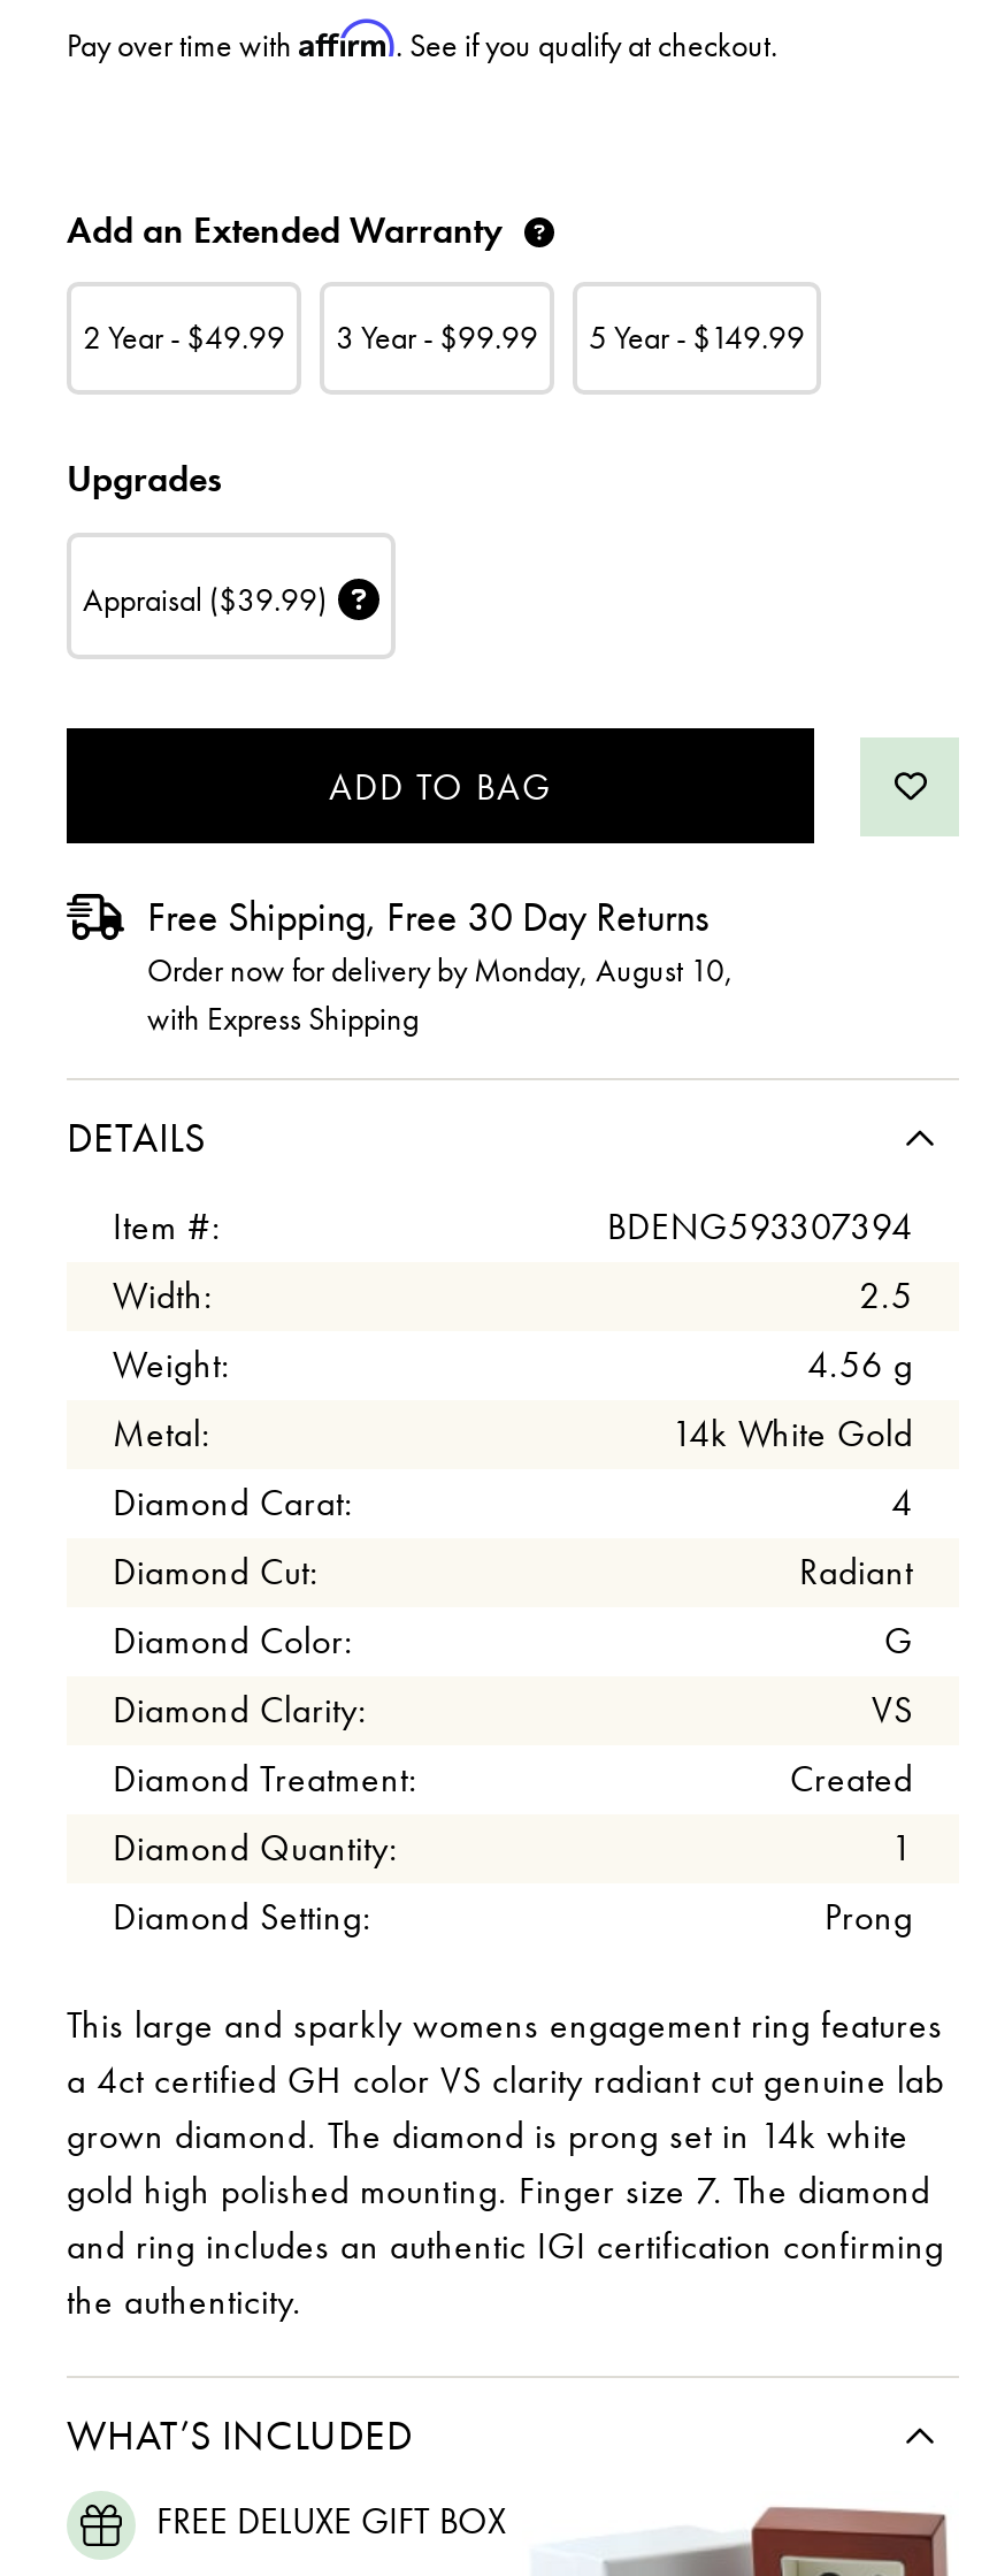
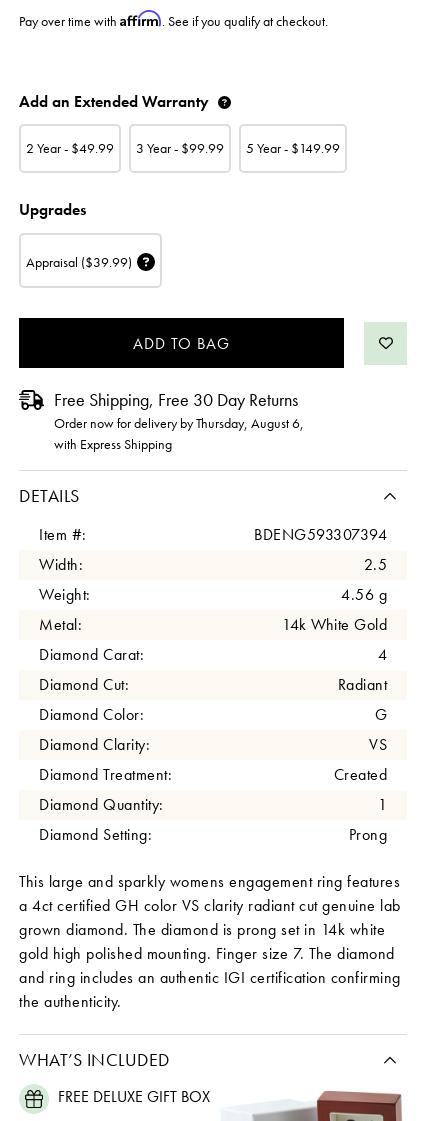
- Order now for delivery by Monday, August 10,
+ Order now for delivery by Thursday, August 6,
